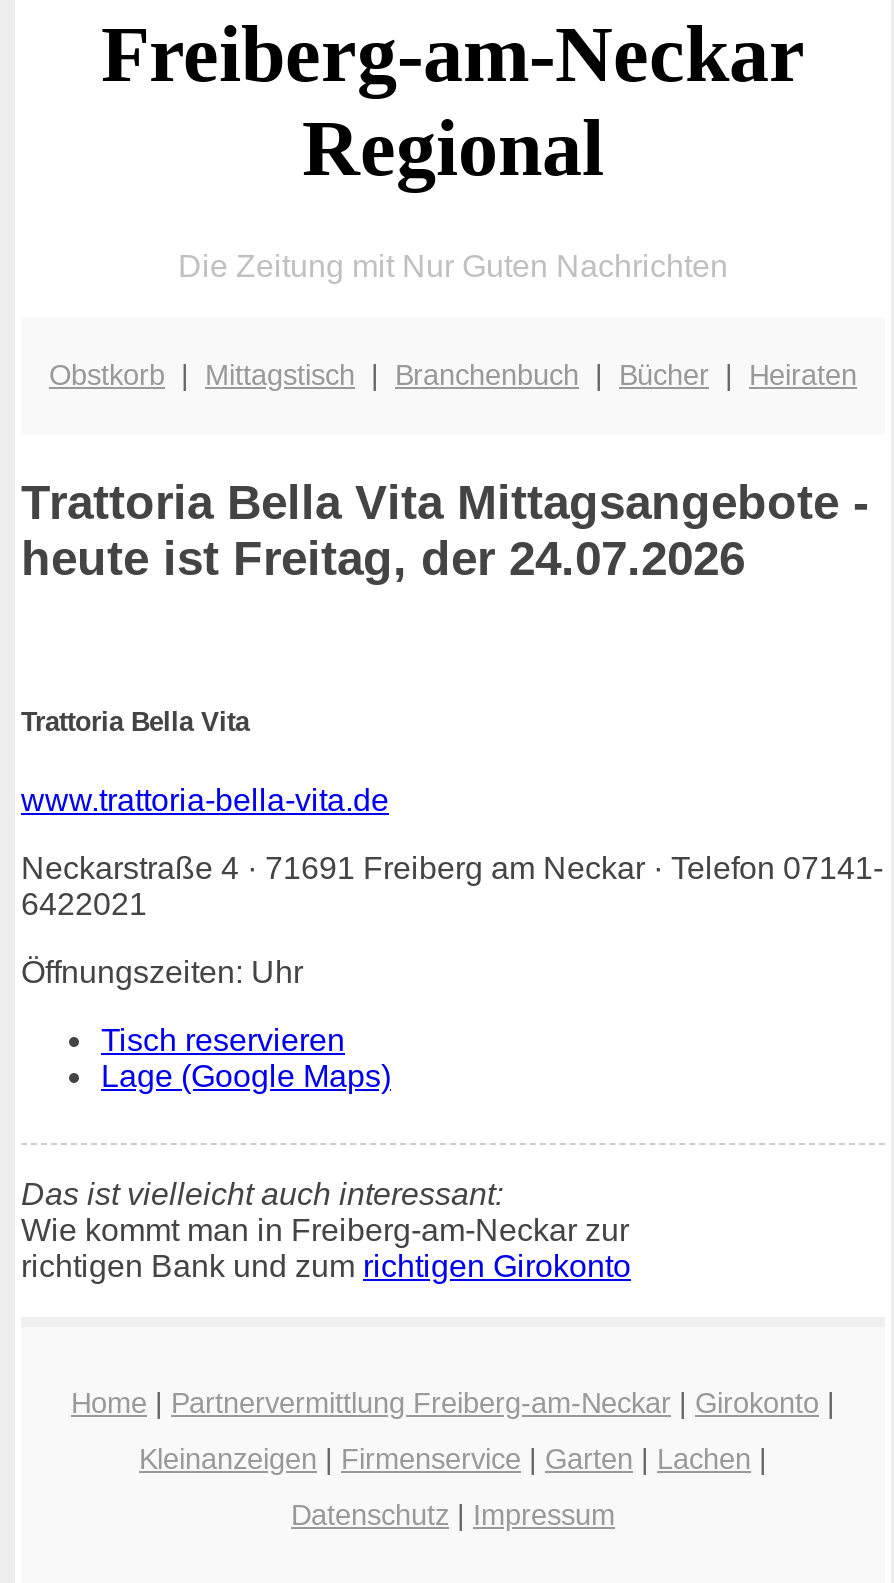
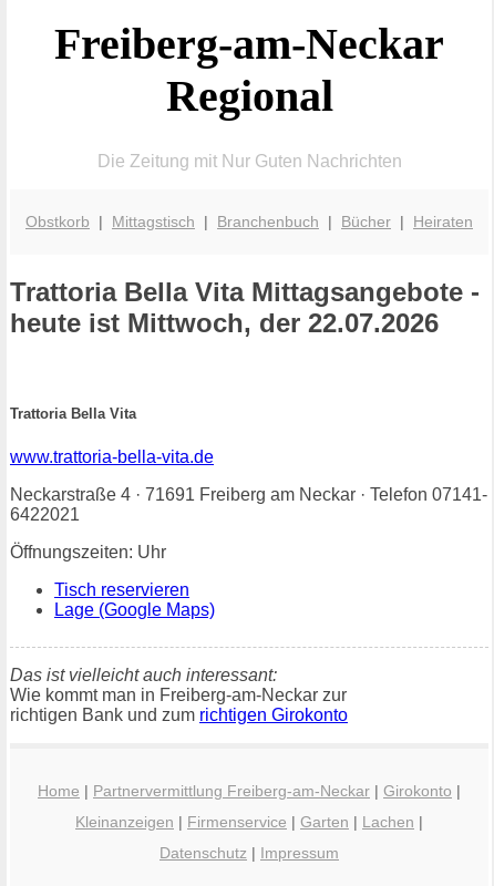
- heute ist Freitag, der 24.07.2026
+ heute ist Mittwoch, der 22.07.2026
